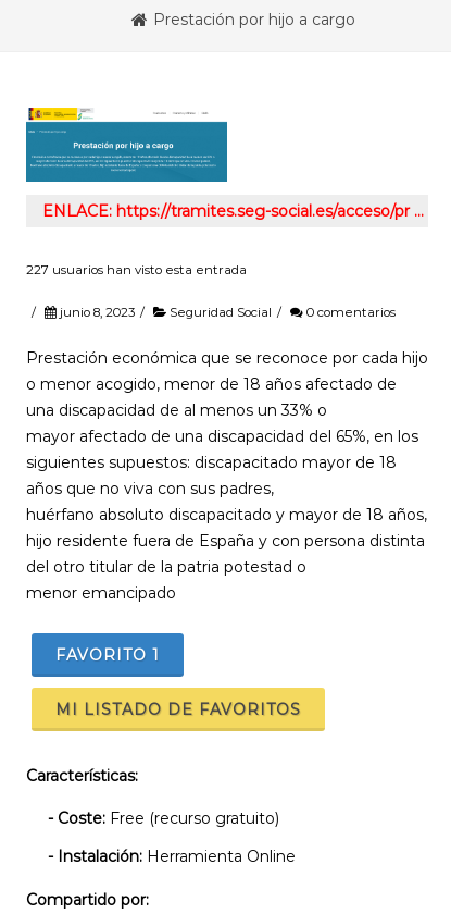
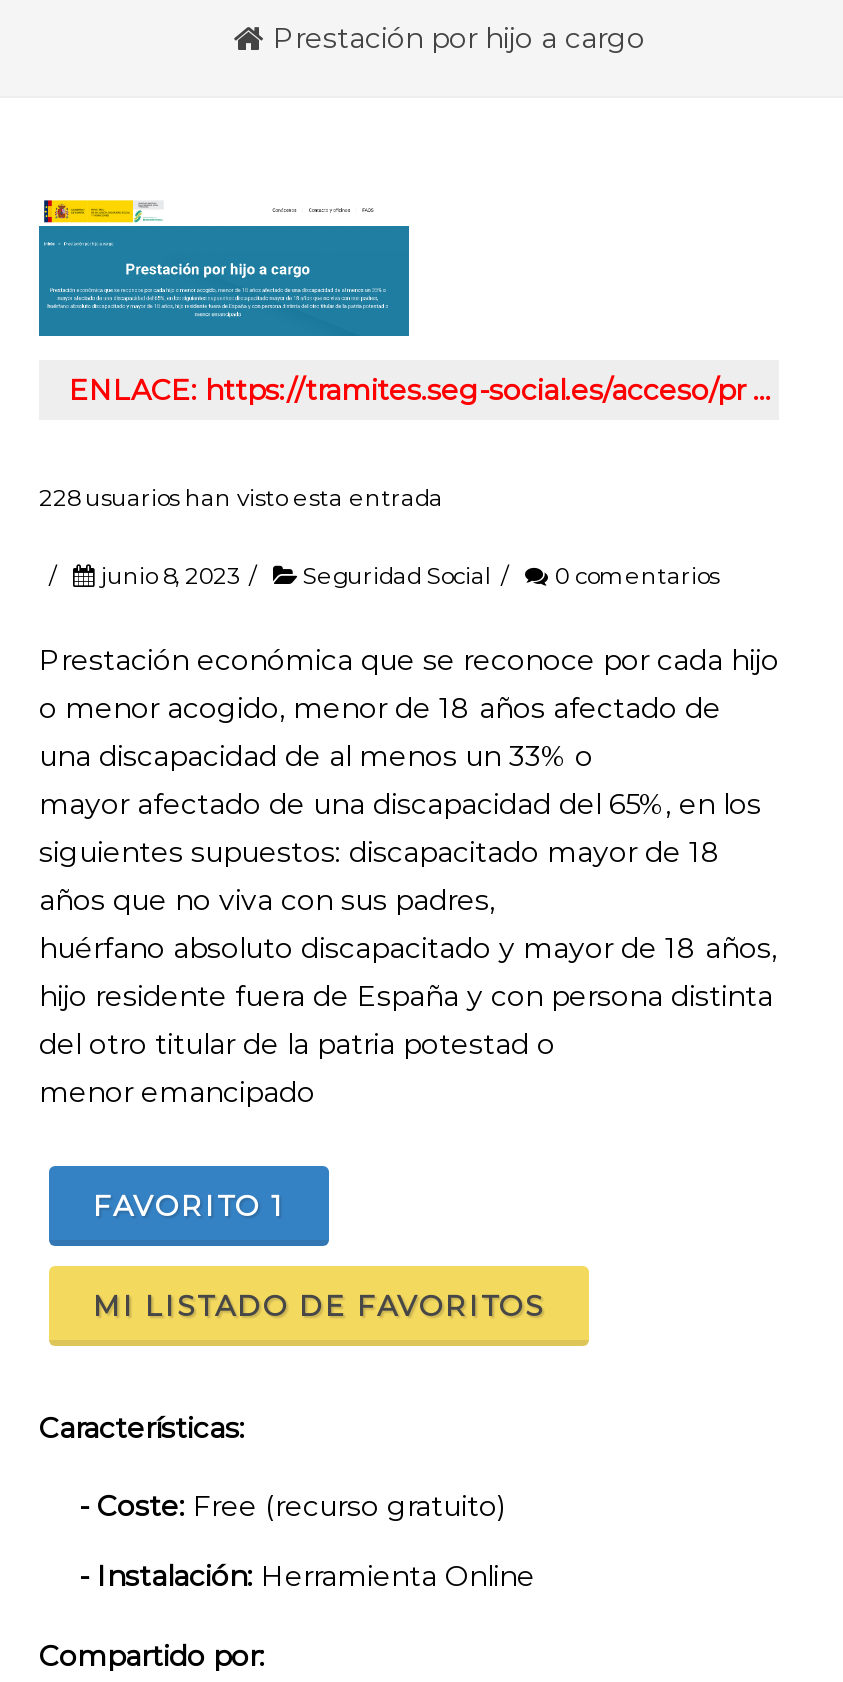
- 227 usuarios han visto esta entrada
+ 228 usuarios han visto esta entrada
